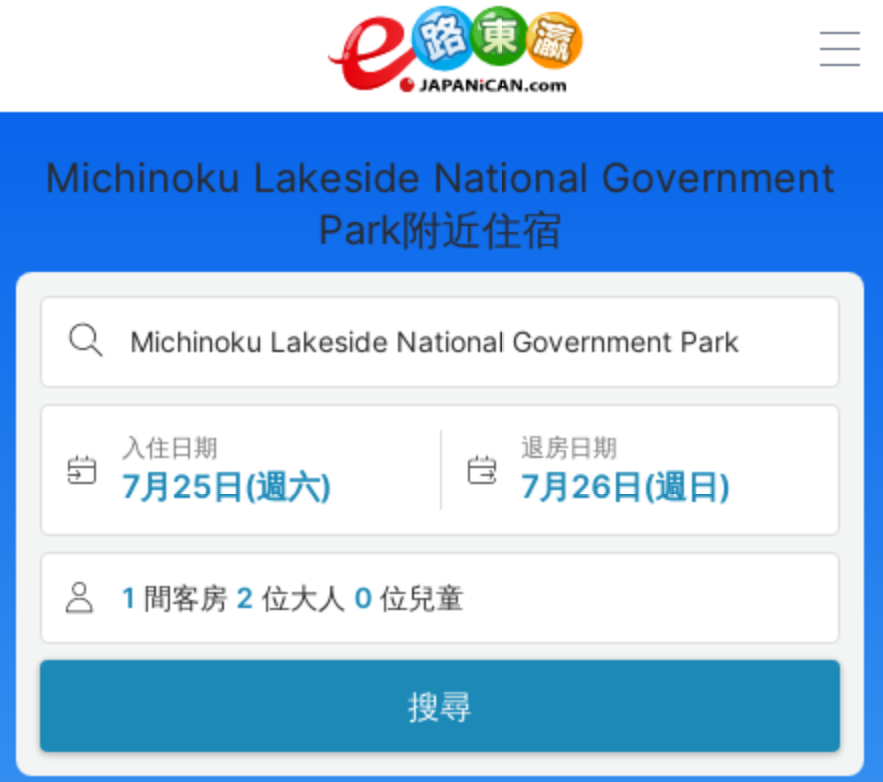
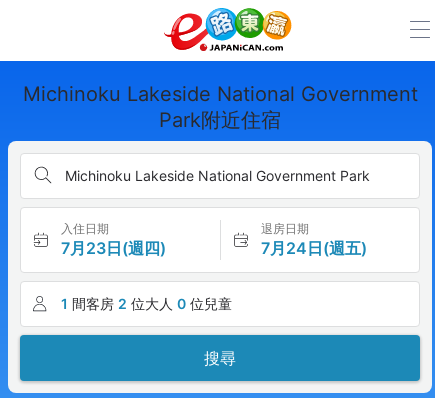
- 7月25日(週六)
+ 7月23日(週四)

- 7月26日(週日)
+ 7月24日(週五)
